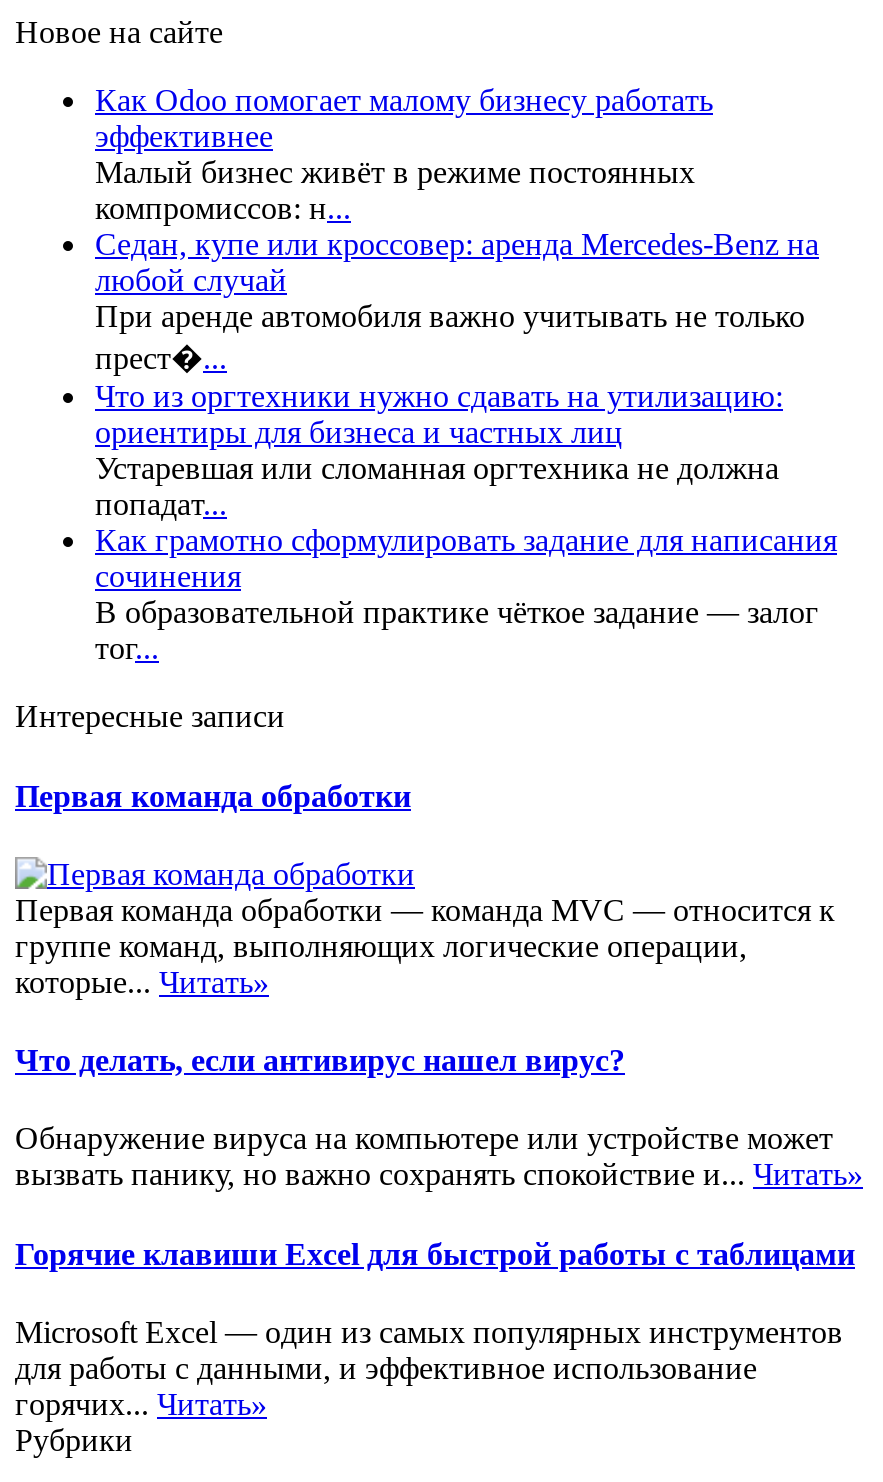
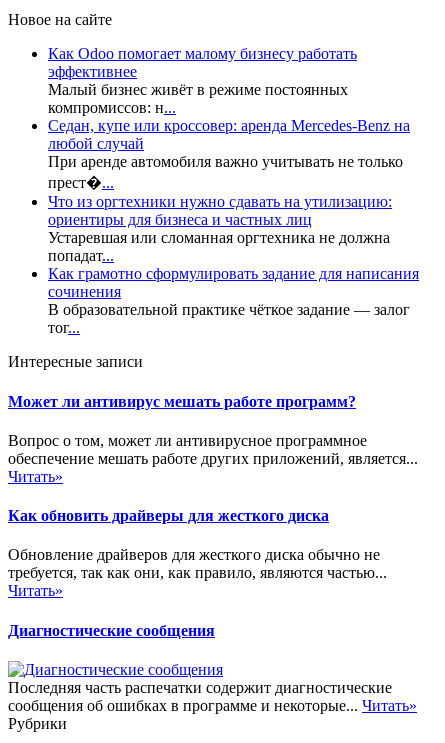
- Первая команда обработки
+ Может ли антивирус мешать работе программ?

- Первая команда обработки — команда MVC — относится к
- группе команд, выполняющих логические операции,
- которые... Читать»
+ Вопрос о том, может ли антивирусное программное
+ обеспечение мешать работе других приложений, является...
+ Читать»

- Что делать, если антивирус нашел вирус?
+ Как обновить драйверы для жесткого диска

- Обнаружение вируса на компьютере или устройстве может
- вызвать панику, но важно сохранять спокойствие и... Читать»
+ Обновление драйверов для жесткого диска обычно не
+ требуется, так как они, как правило, являются частью...
+ Читать»

- Горячие клавиши Excel для быстрой работы с таблицами
+ Диагностические сообщения

- Microsoft Excel — один из самых популярных инструментов
- для работы с данными, и эффективное использование
- горячих... Читать»
+ Последняя часть распечатки содержит диагностические
+ сообщения об ошибках в программе и некоторые... Читать»
